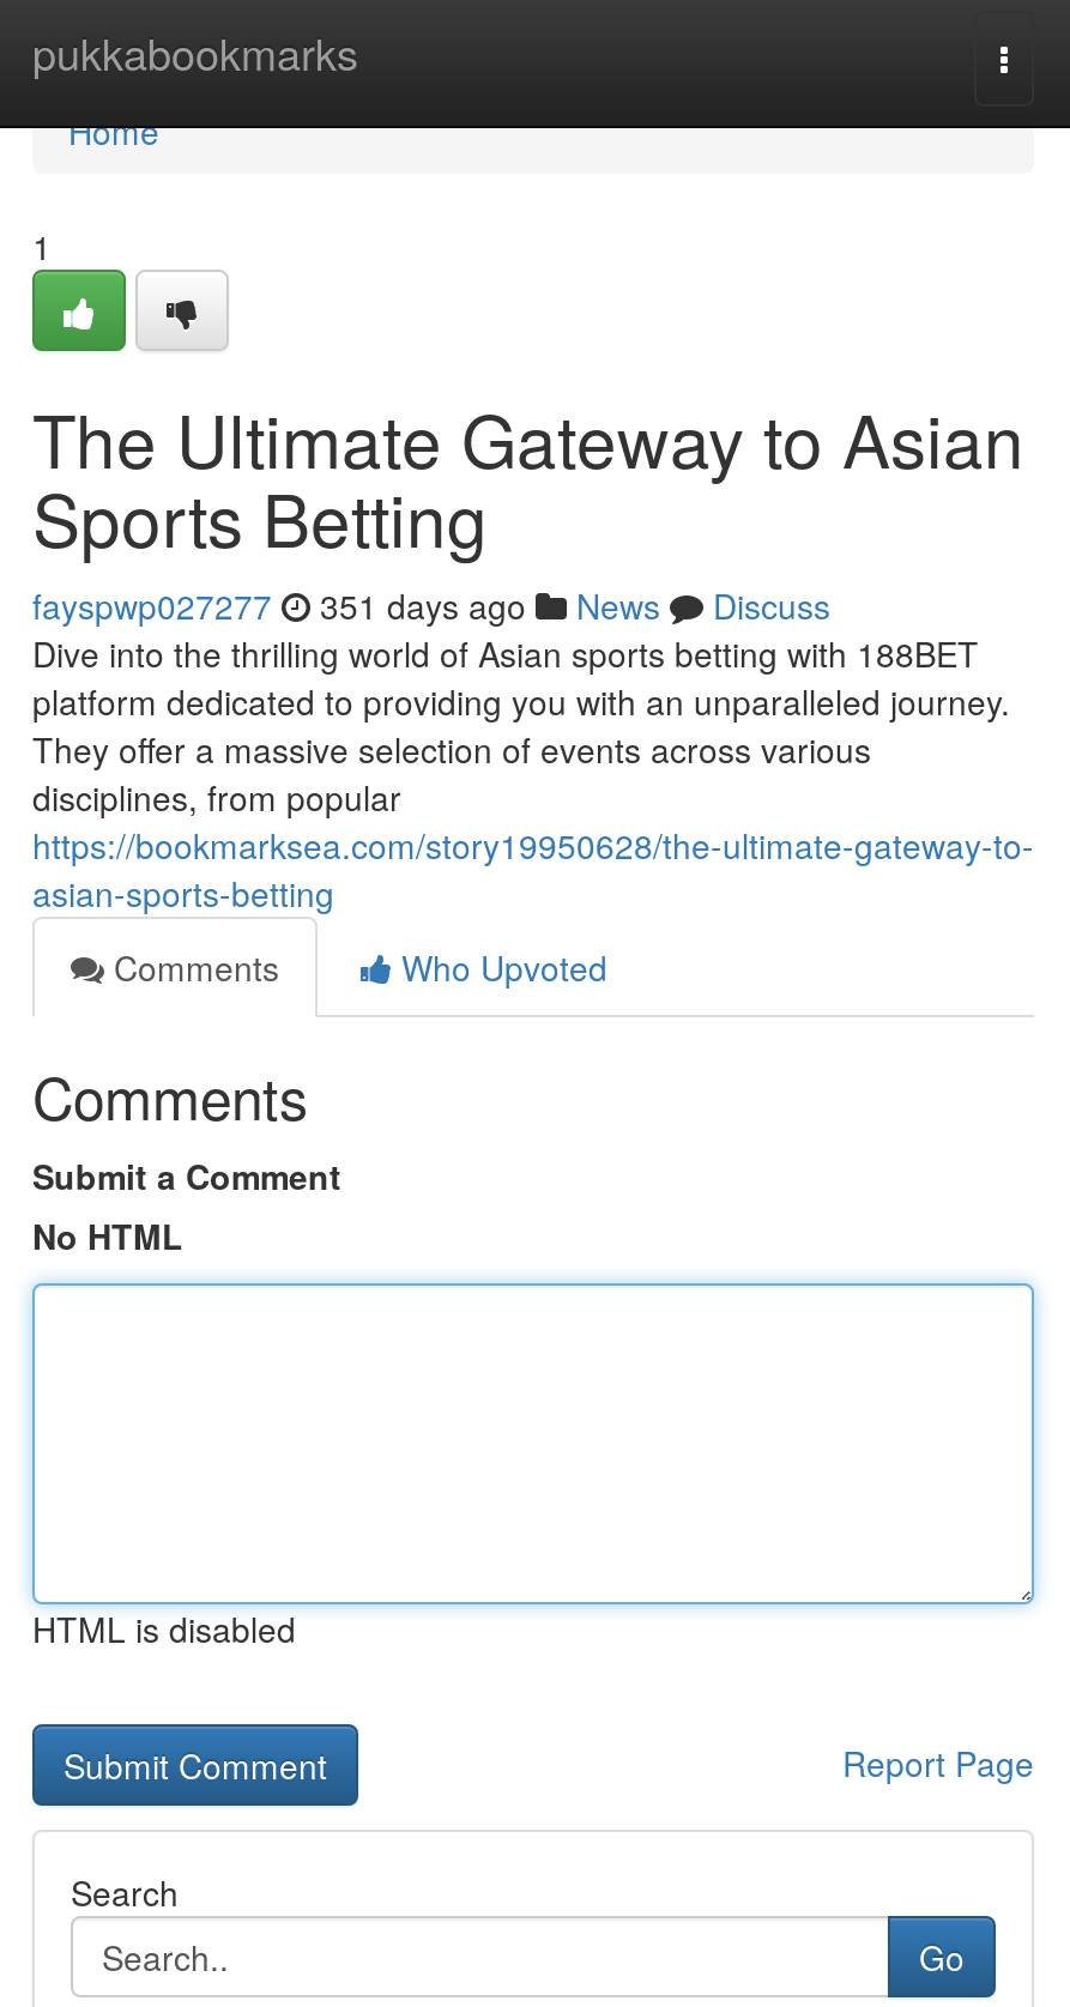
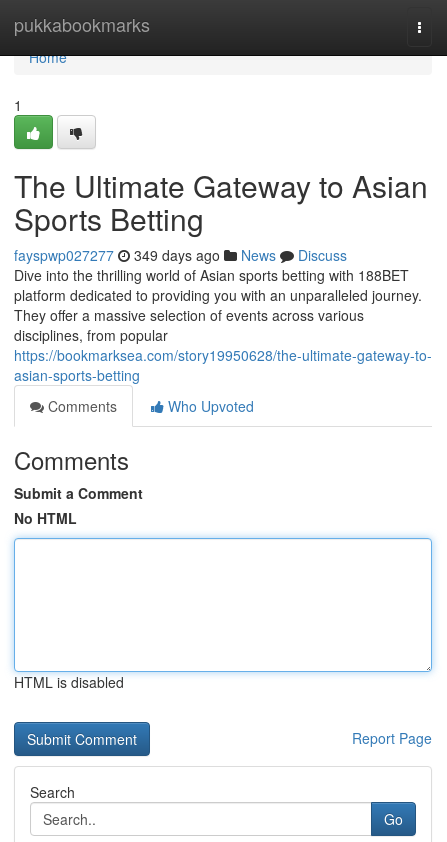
- fayspwp027277 351 days ago News Discuss
+ fayspwp027277 349 days ago News Discuss
